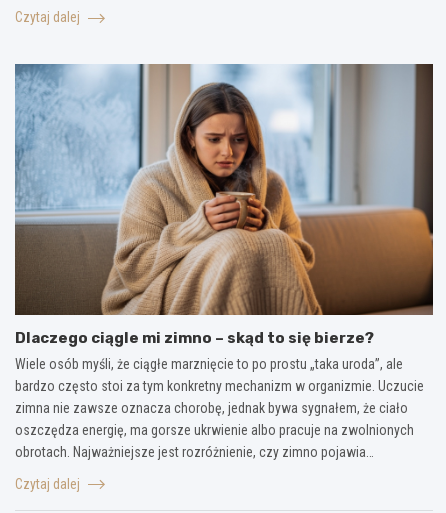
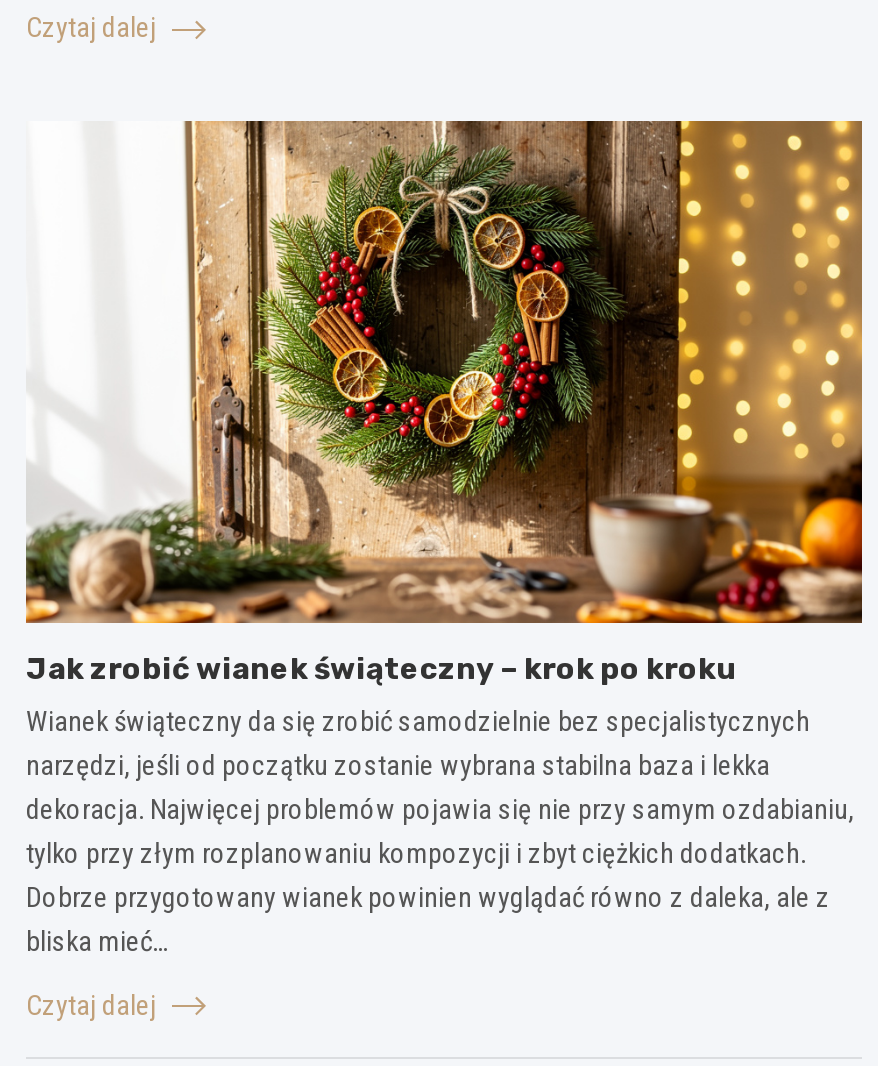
- [image]
- Dlaczego ciągle mi zimno – skąd to się bierze?
+ [image]
+ Jak zrobić wianek świąteczny – krok po kroku

- Wiele osób myśli, że ciągłe marznięcie to po prostu „taka uroda”, ale
- bardzo często stoi za tym konkretny mechanizm w organizmie. Uczucie
- zimna nie zawsze oznacza chorobę, jednak bywa sygnałem, że ciało
- oszczędza energię, ma gorsze ukrwienie albo pracuje na zwolnionych
- obrotach. Najważniejsze jest rozróżnienie, czy zimno pojawia…
+ Wianek świąteczny da się zrobić samodzielnie bez specjalistycznych
+ narzędzi, jeśli od początku zostanie wybrana stabilna baza i lekka
+ dekoracja. Najwięcej problemów pojawia się nie przy samym ozdabianiu,
+ tylko przy złym rozplanowaniu kompozycji i zbyt ciężkich dodatkach.
+ Dobrze przygotowany wianek powinien wyglądać równo z daleka, ale z
+ bliska mieć…
